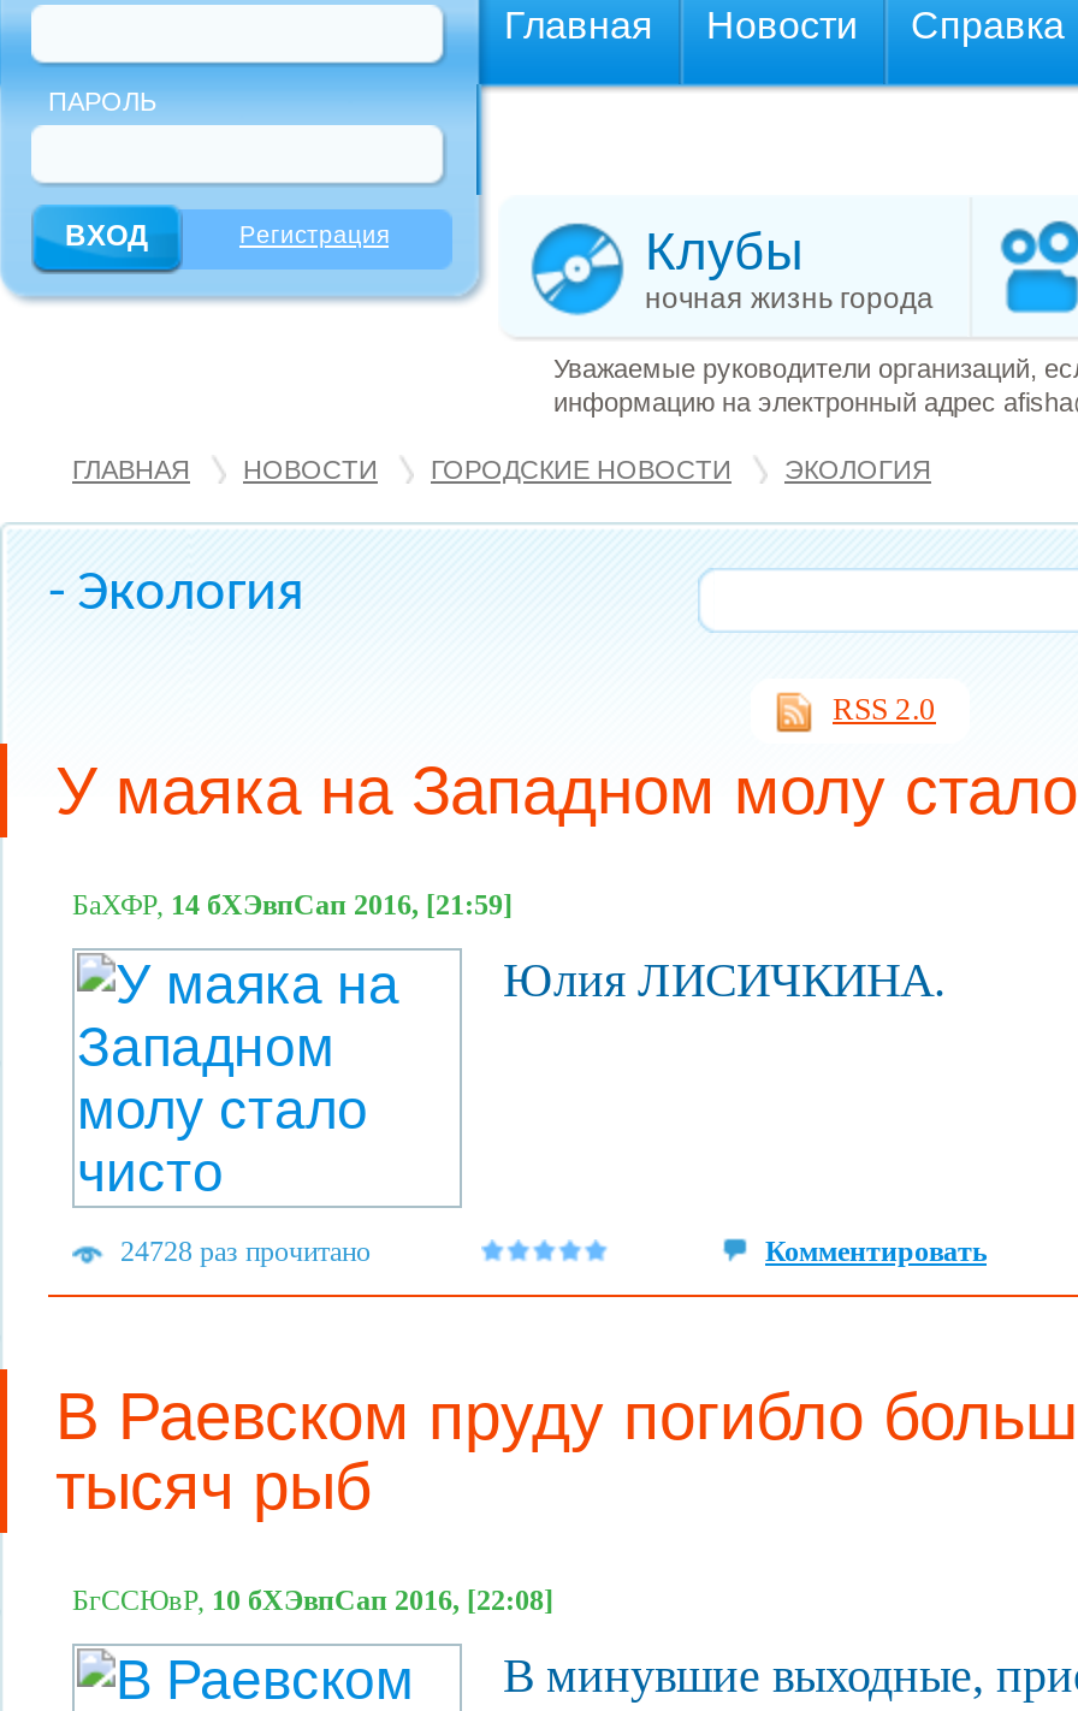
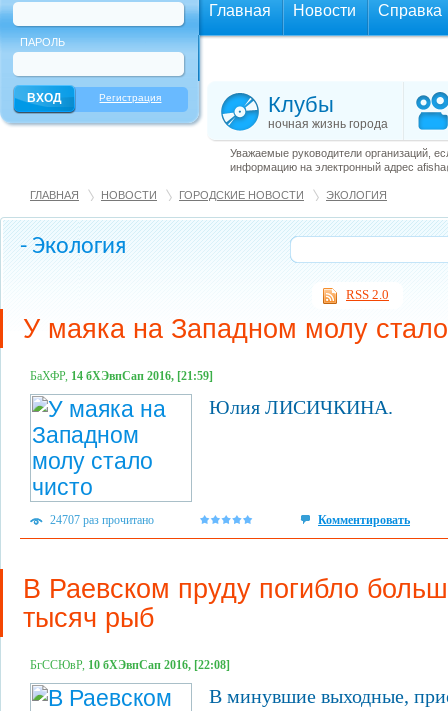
- 24728 раз прочитано
+ 24707 раз прочитано
